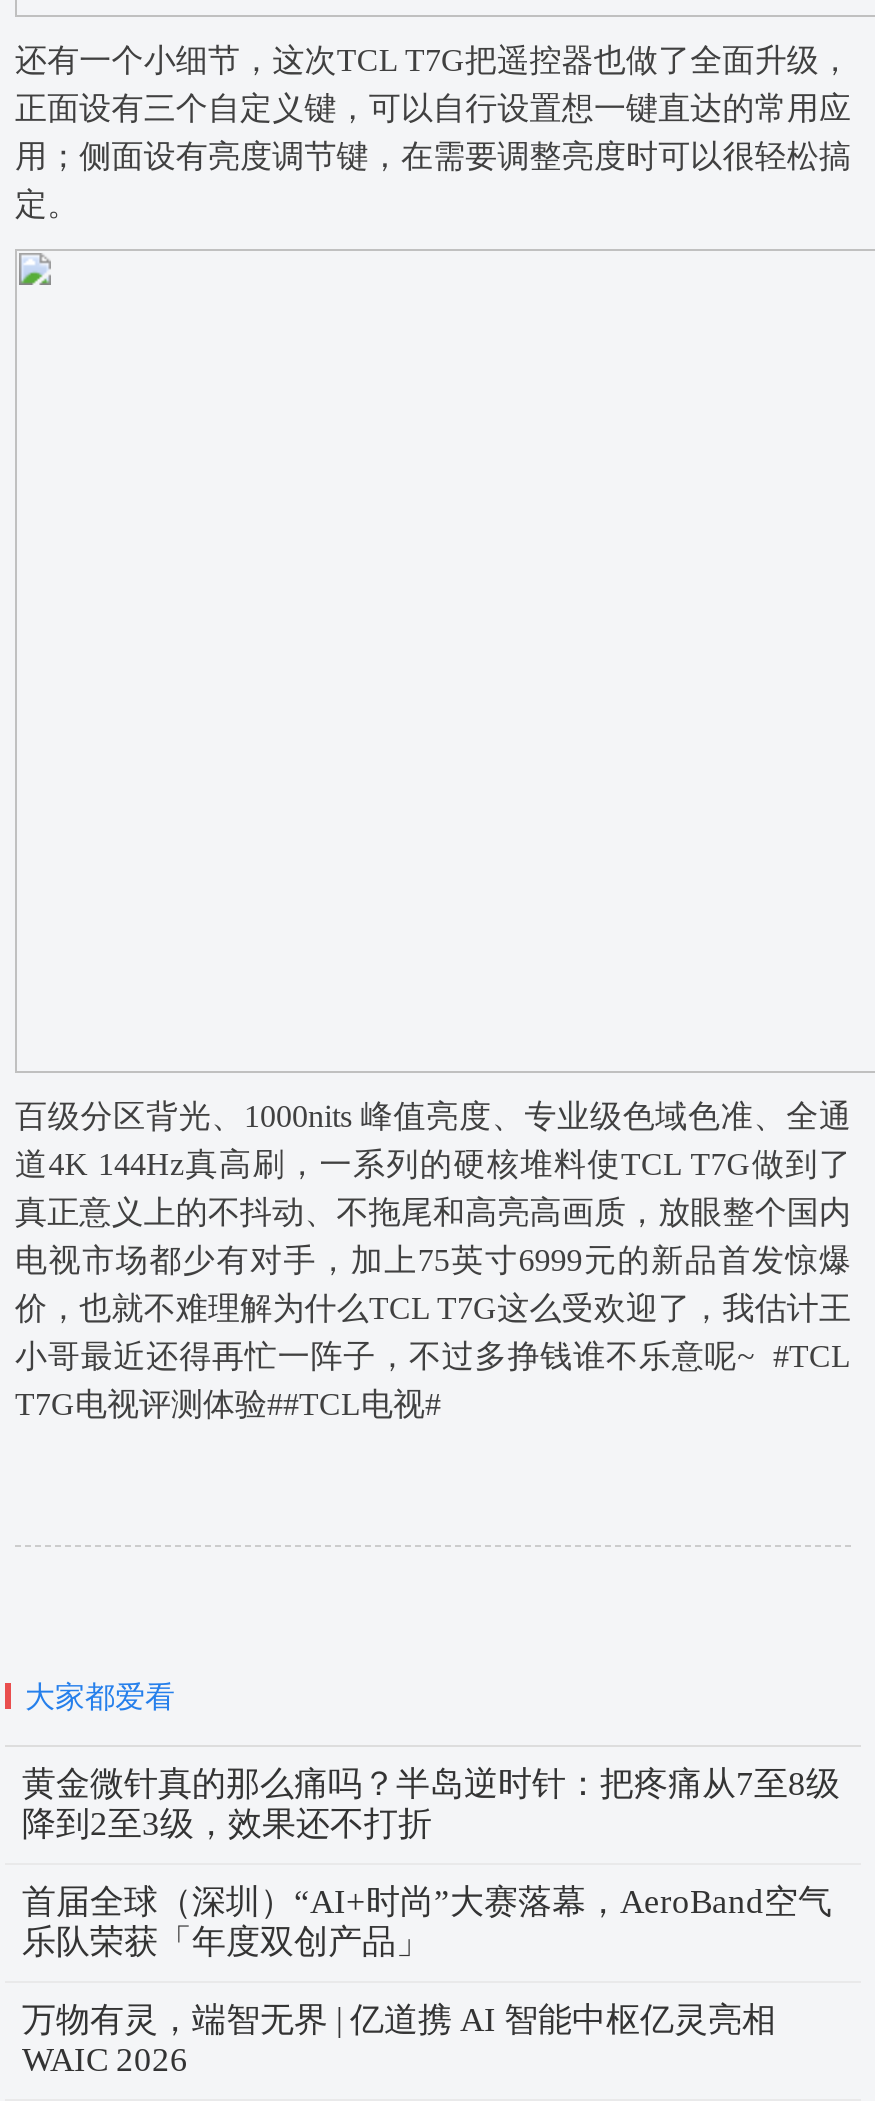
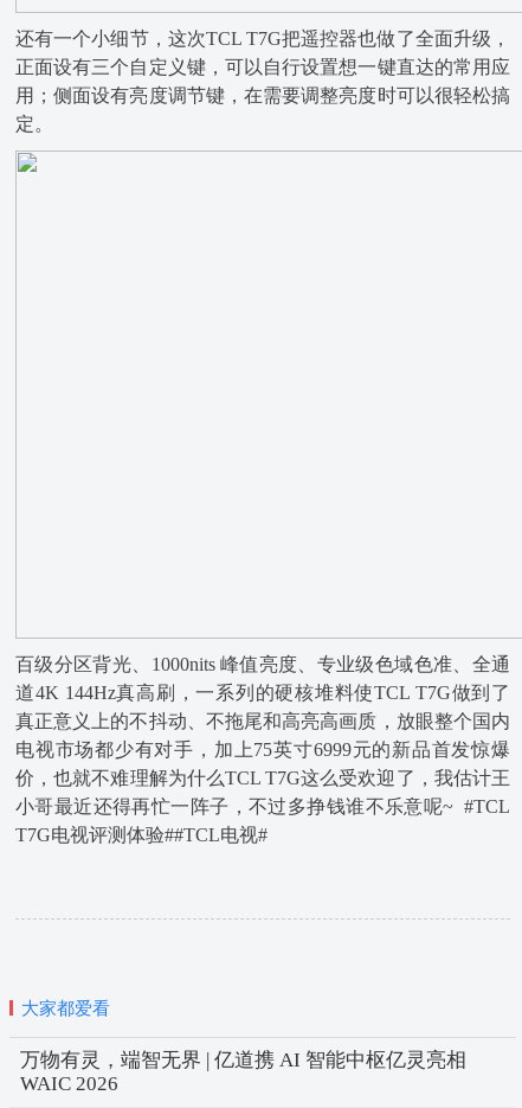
- 黄金微针真的那么痛吗？半岛逆时针：把疼痛从7至8级
- 降到2至3级，效果还不打折
- 首届全球（深圳）“AI+时尚”大赛落幕，AeroBand空气
- 乐队荣获「年度双创产品」
